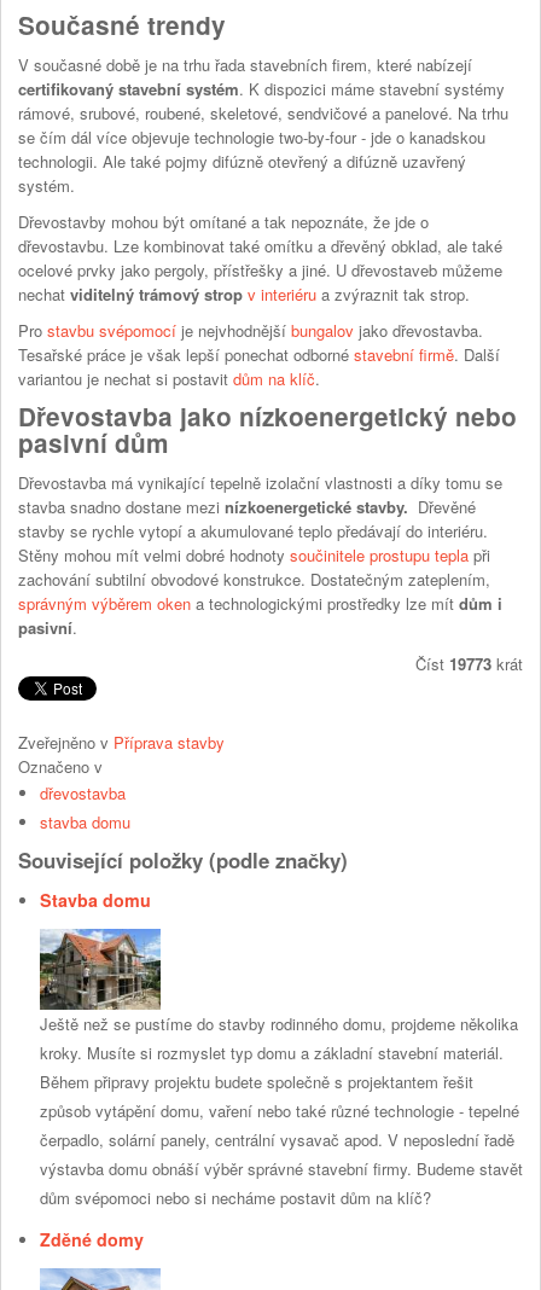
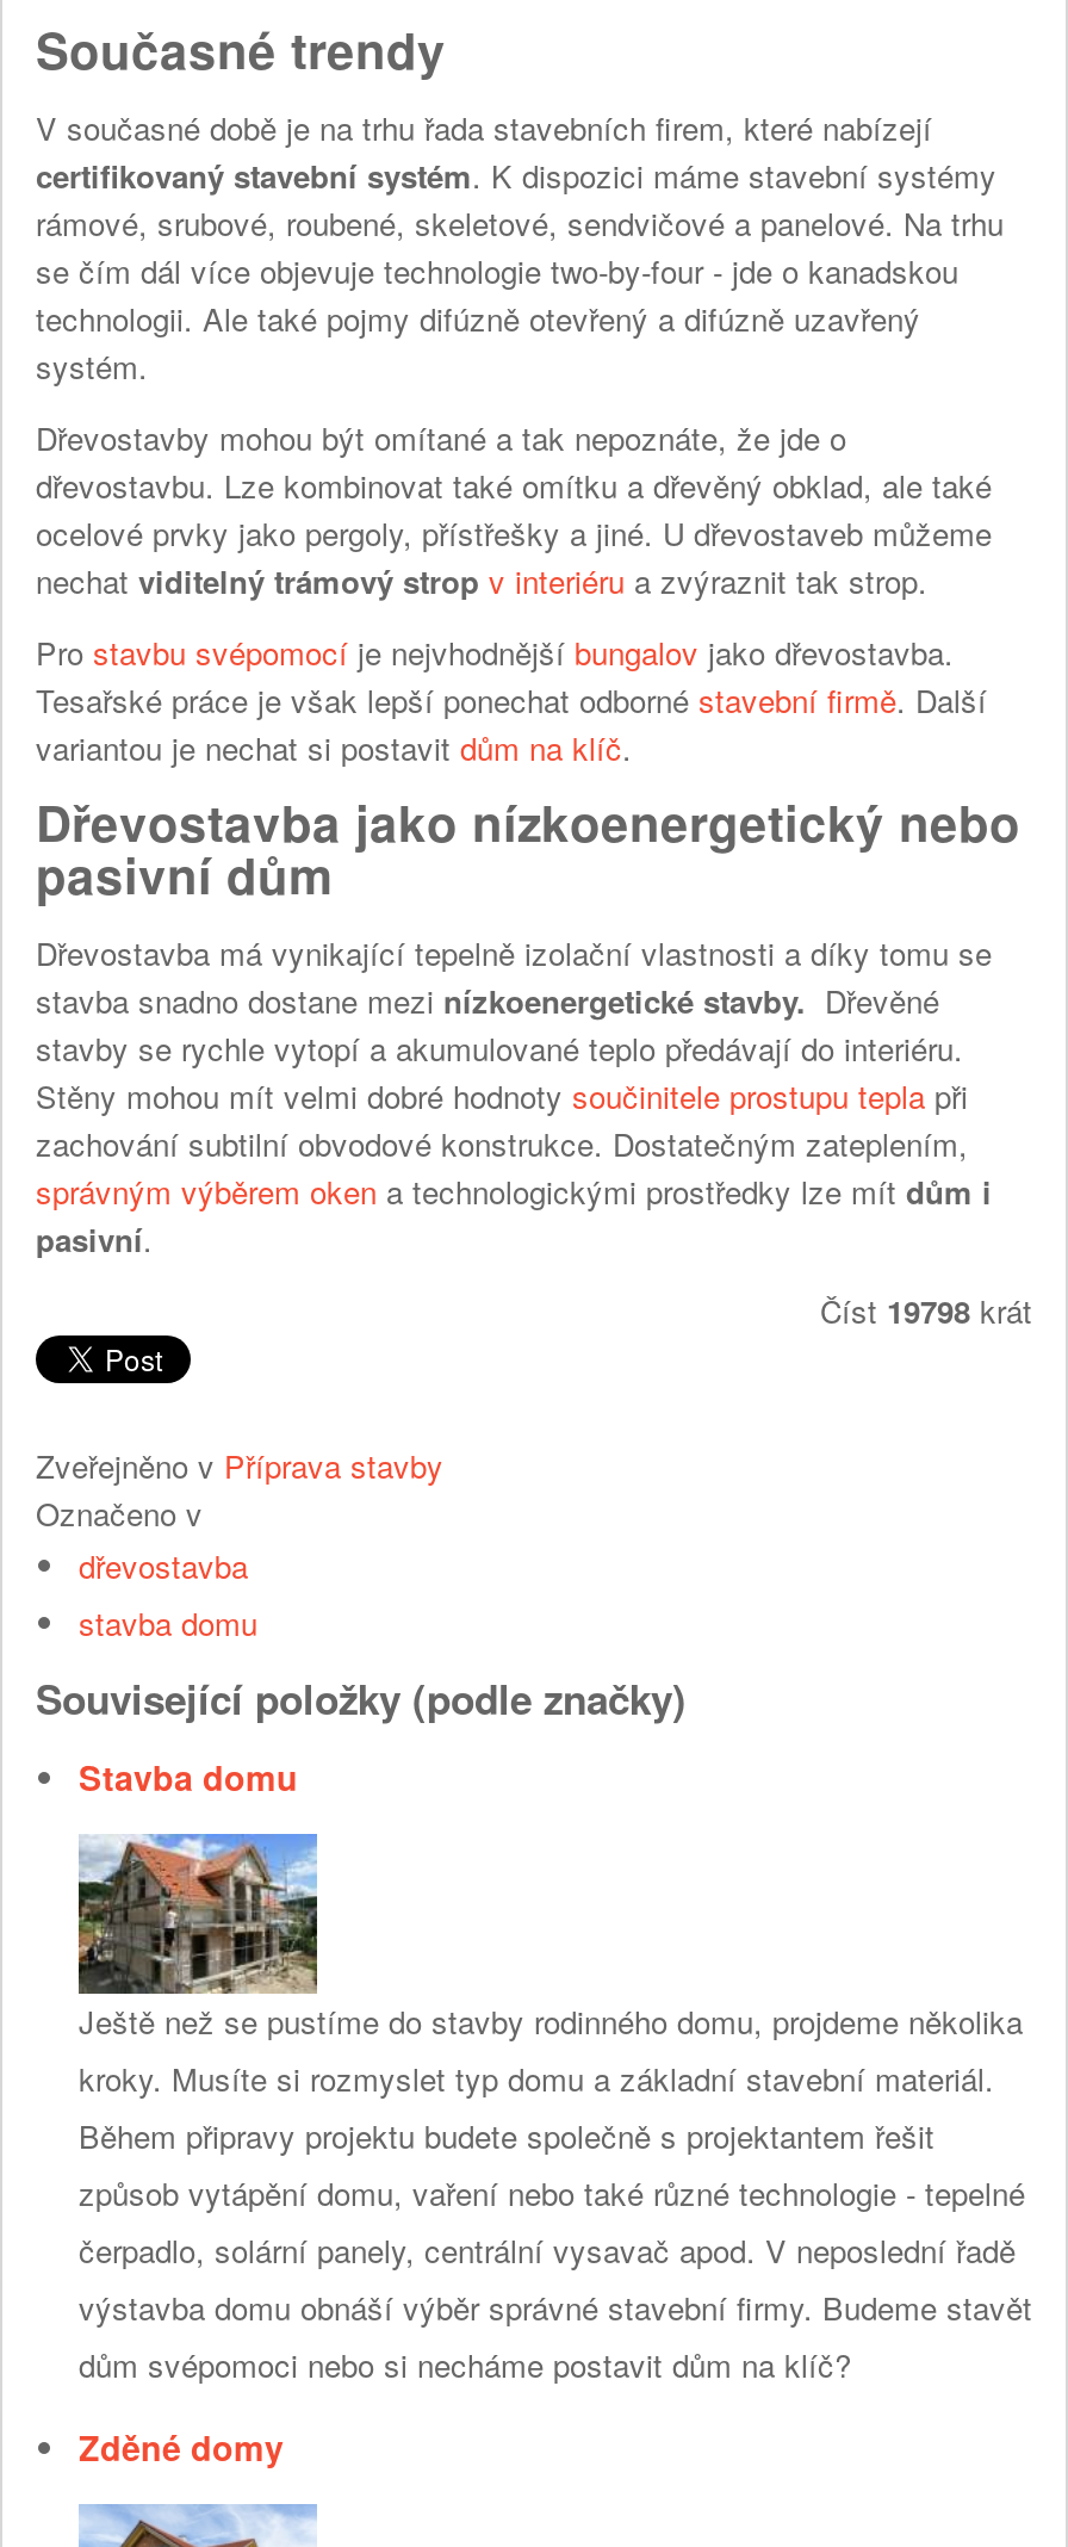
- Číst 19773 krát
+ Číst 19798 krát
